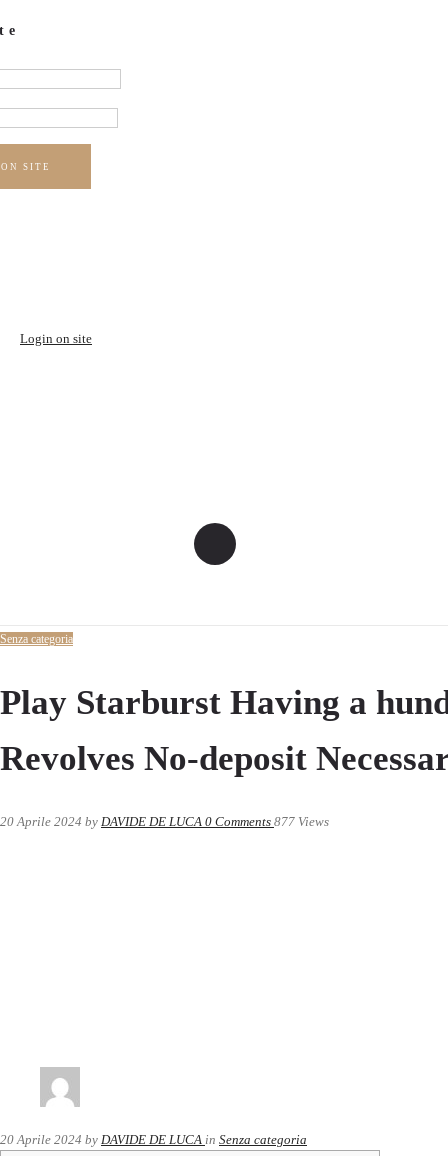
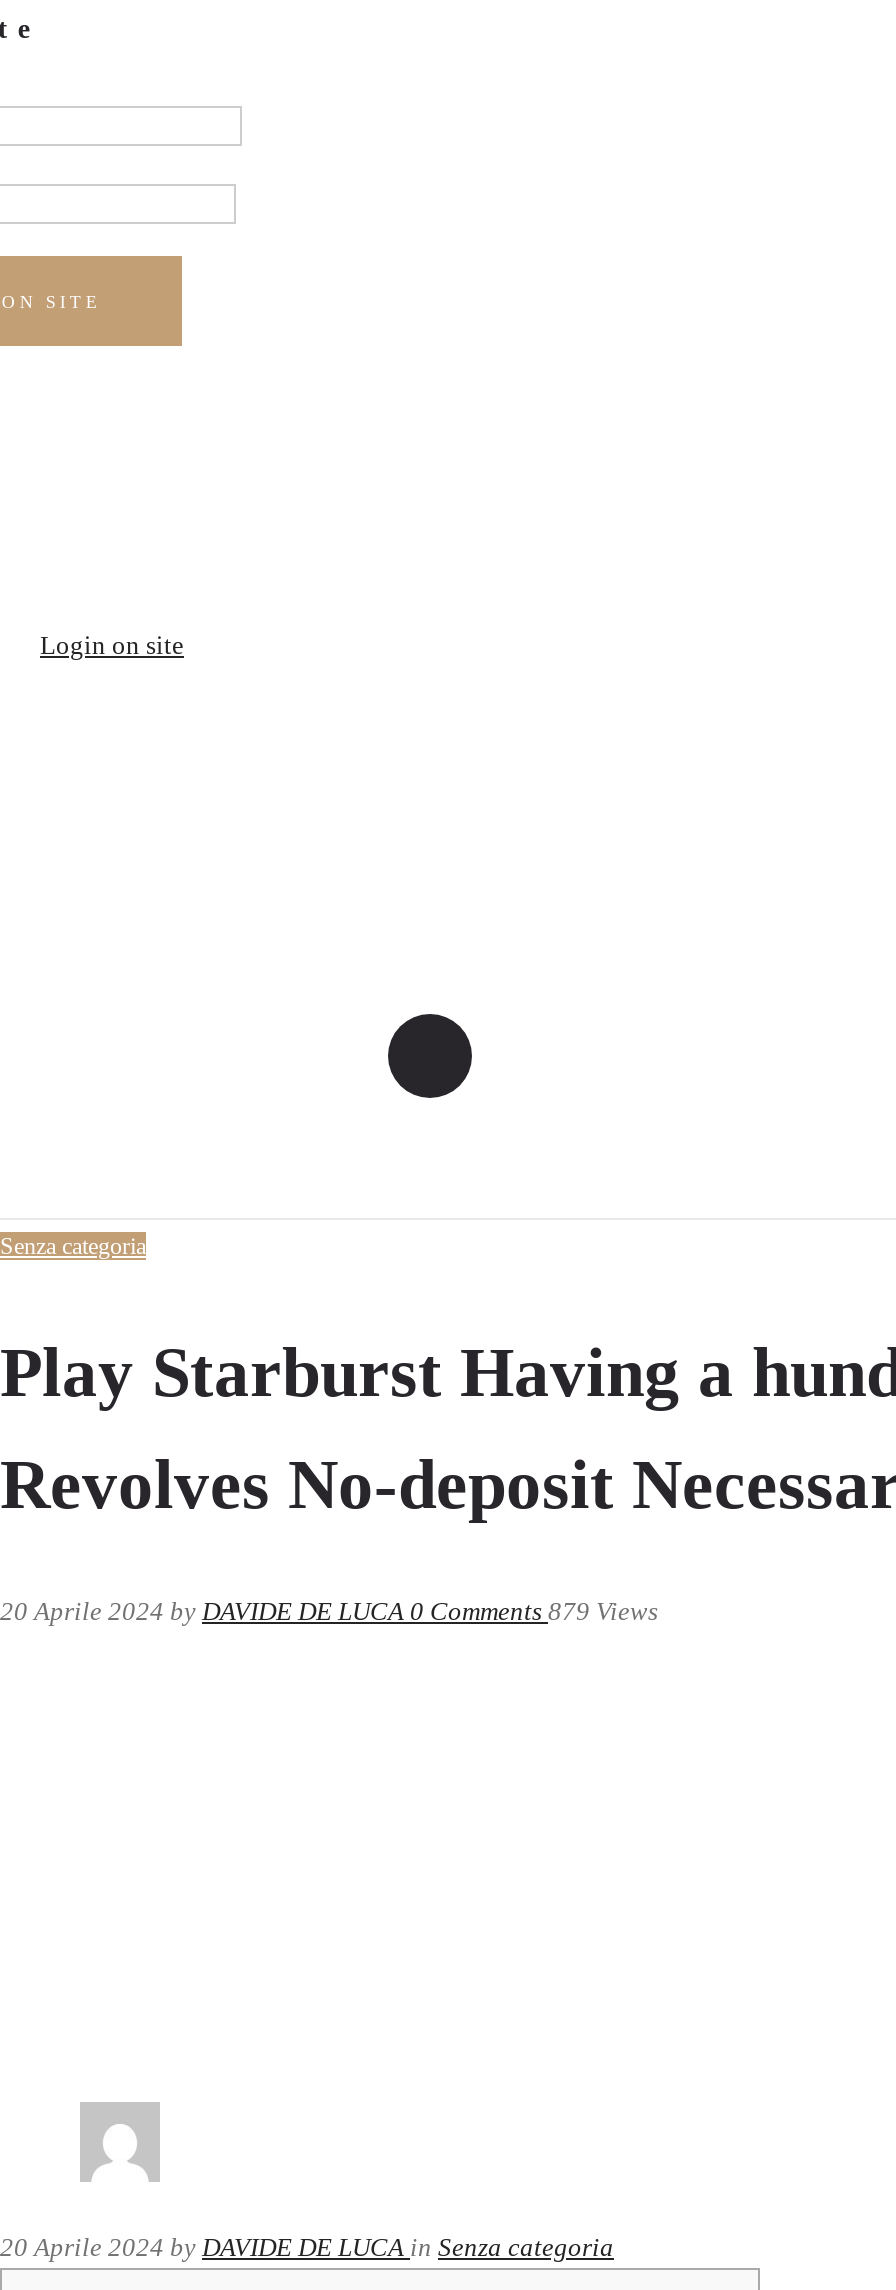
- 20 Aprile 2024 by DAVIDE DE LUCA 0 Comments 877 Views
+ 20 Aprile 2024 by DAVIDE DE LUCA 0 Comments 879 Views
